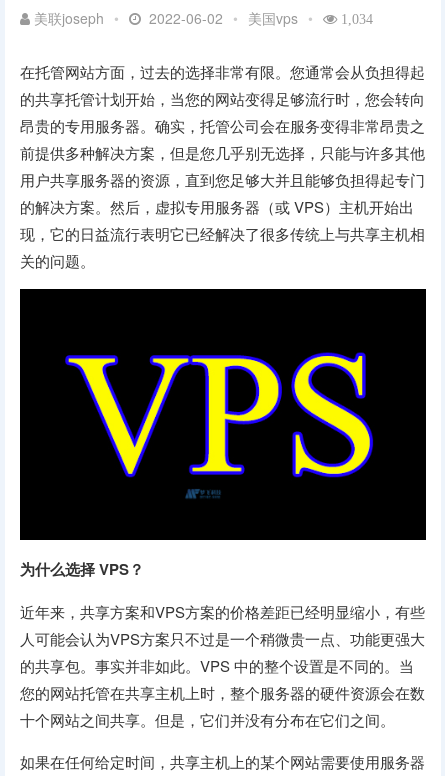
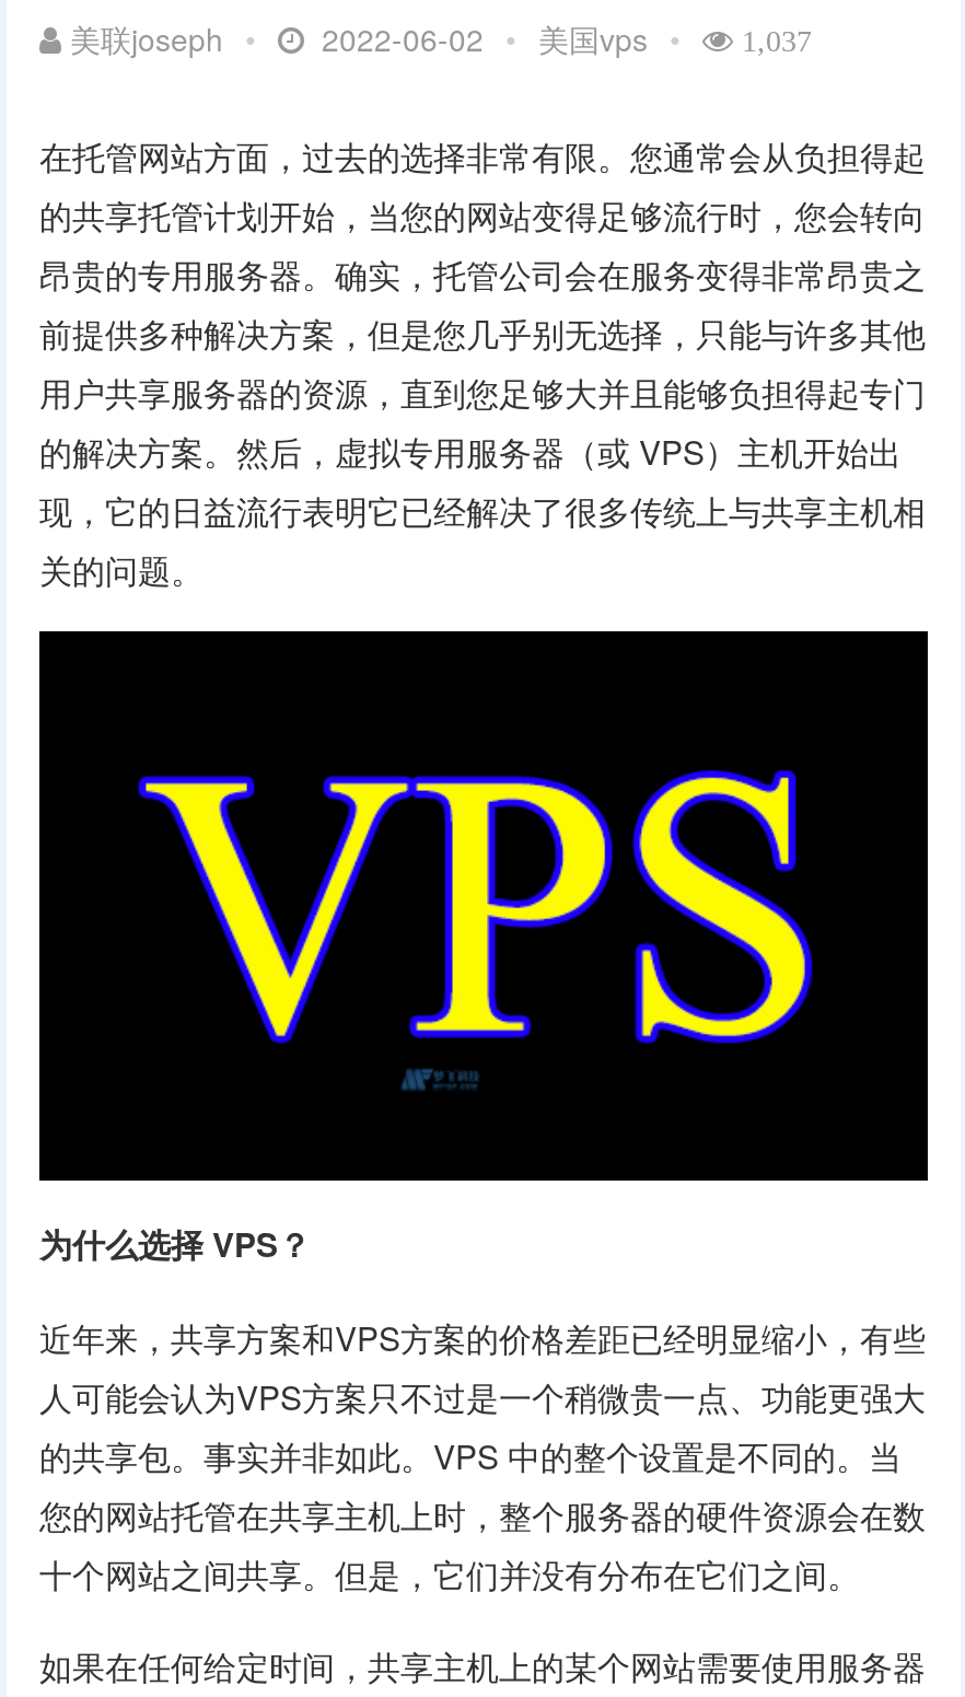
- 美联joseph • 2022-06-02 • 美国vps • 1,034
+ 美联joseph • 2022-06-02 • 美国vps • 1,037
